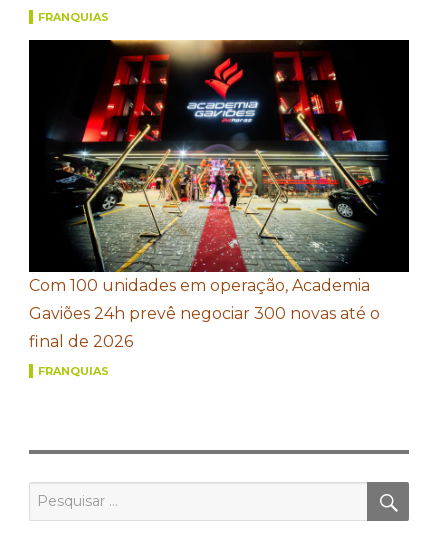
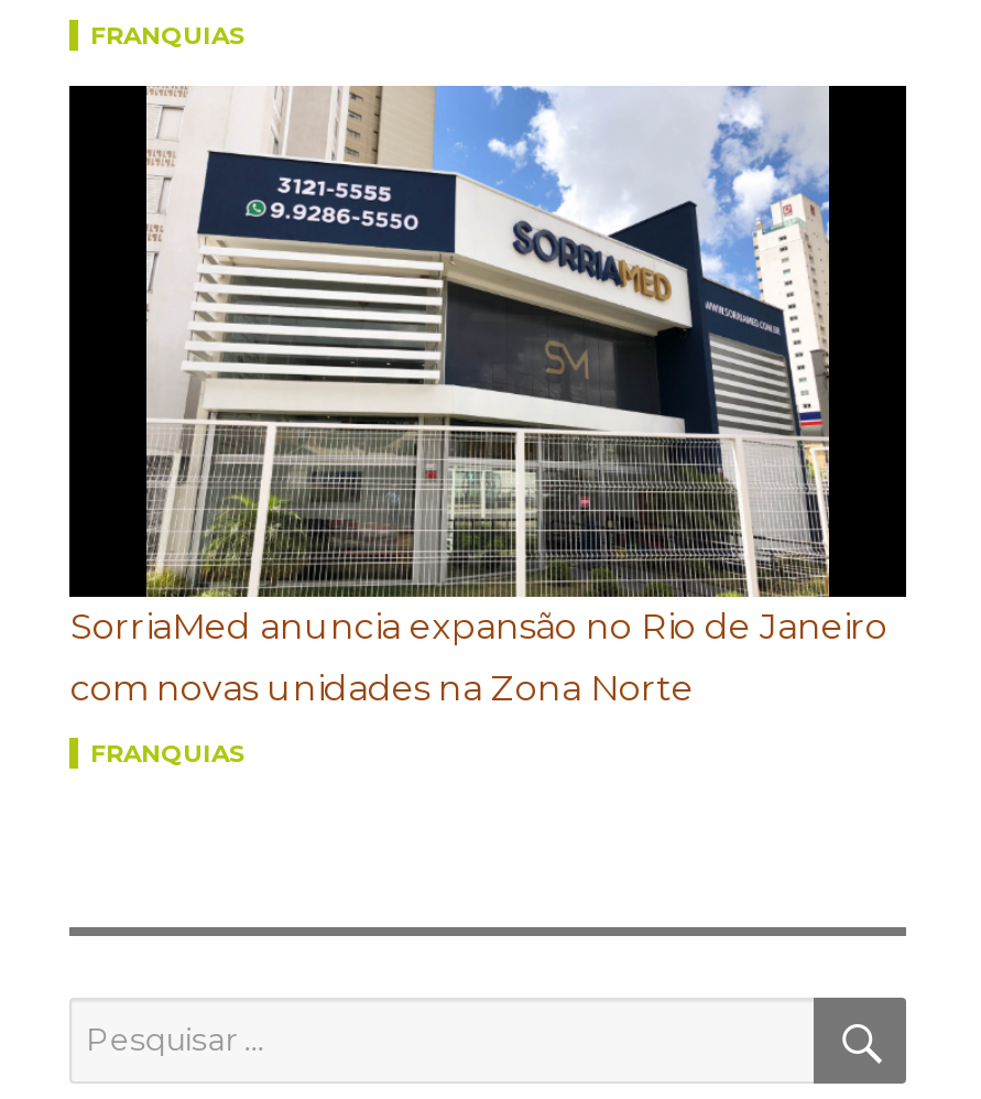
- [image]
- Com 100 unidades em operação, Academia
- Gaviões 24h prevê negociar 300 novas até o
- final de 2026
+ [image]
+ SorriaMed anuncia expansão no Rio de Janeiro
+ com novas unidades na Zona Norte
